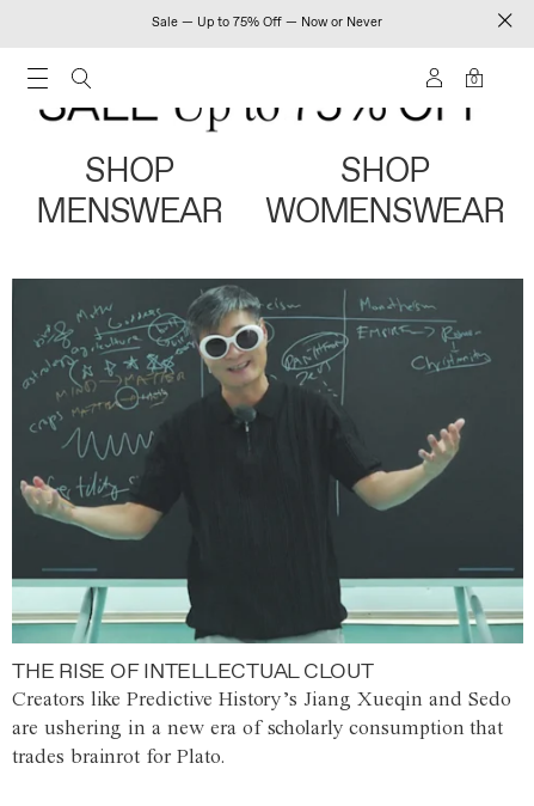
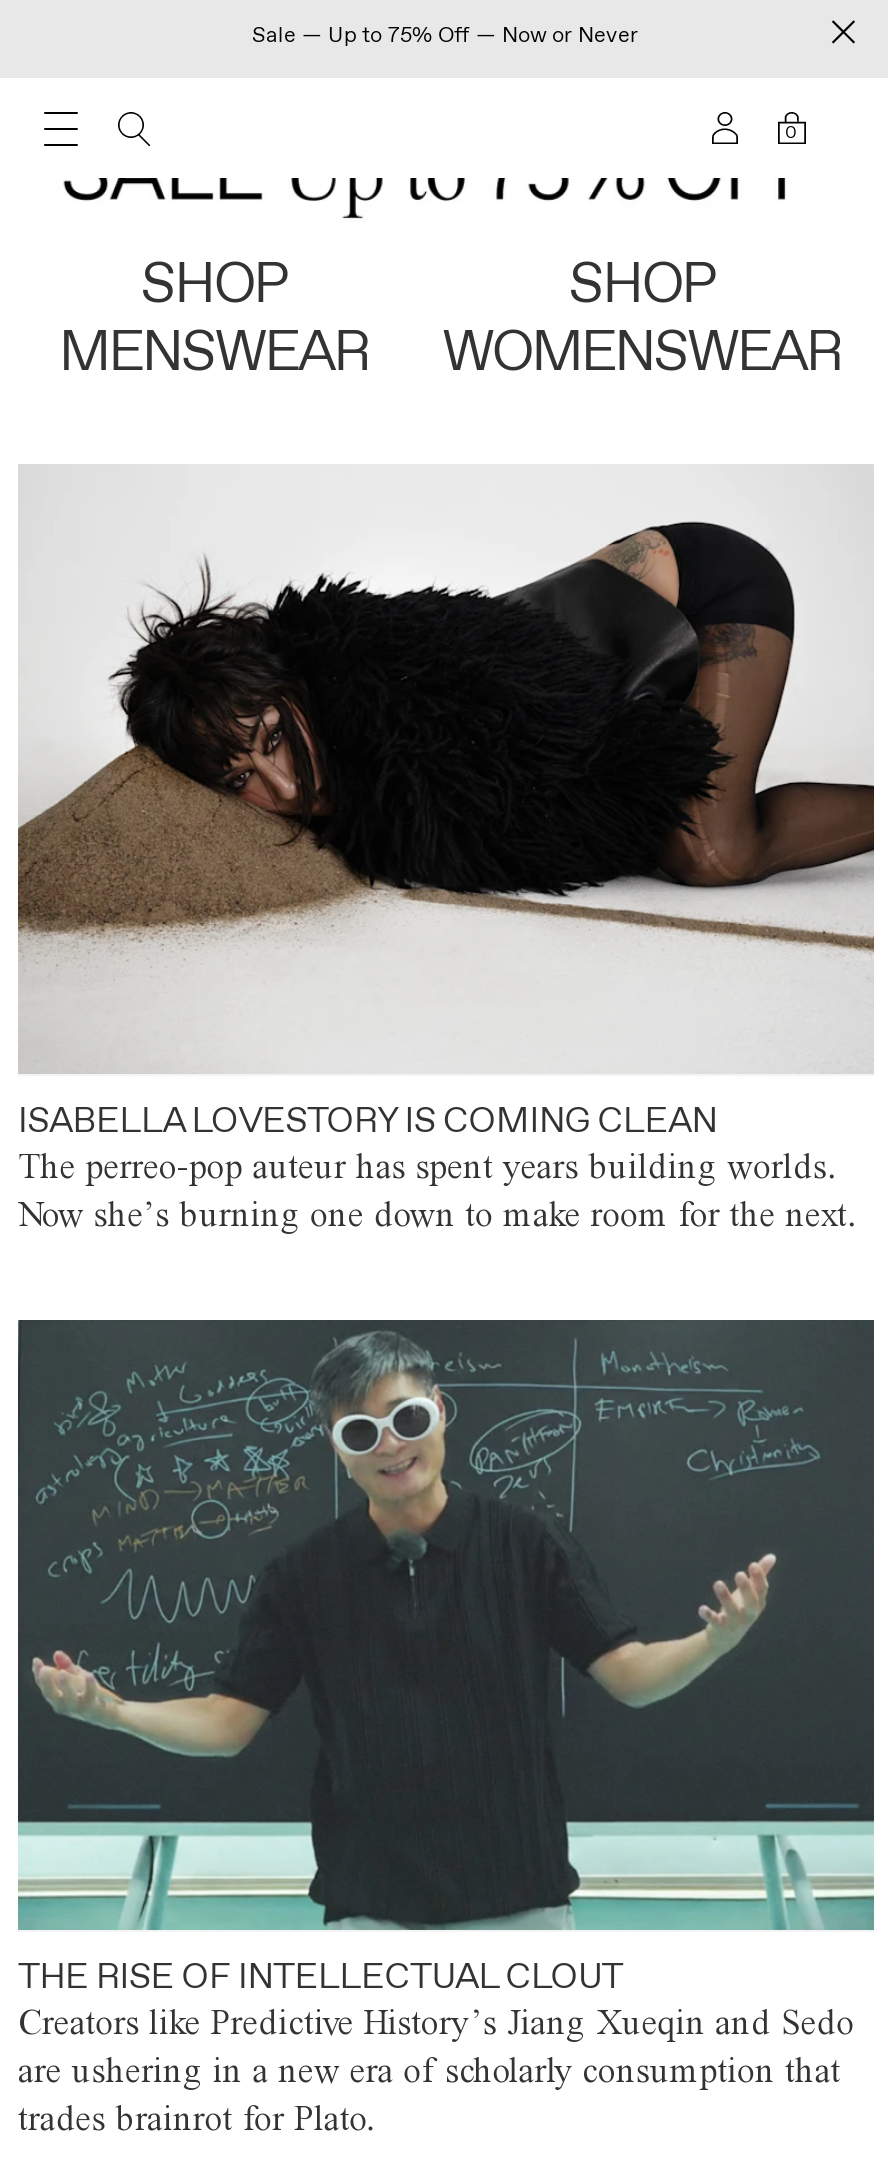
+ [image]
+ ISABELLA LOVESTORY IS COMING CLEAN
+ The perreo-pop auteur has spent years building worlds.
+ Now she’s burning one down to make room for the next.
